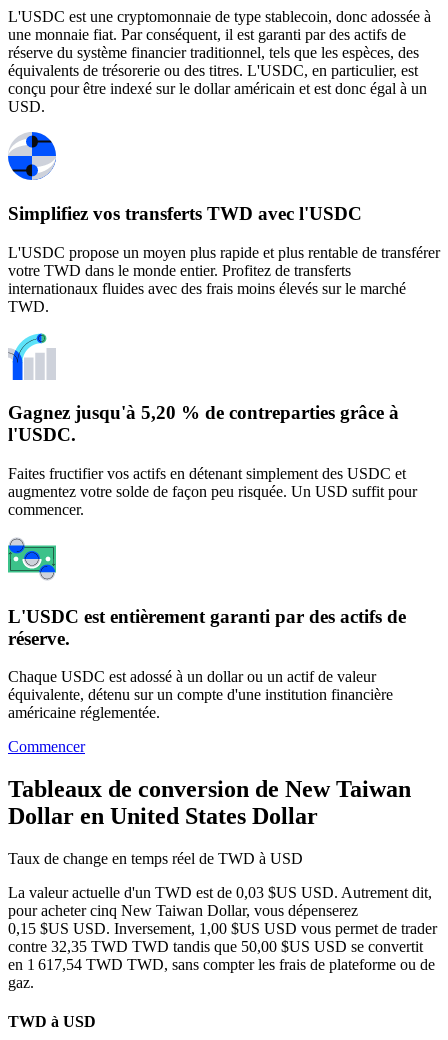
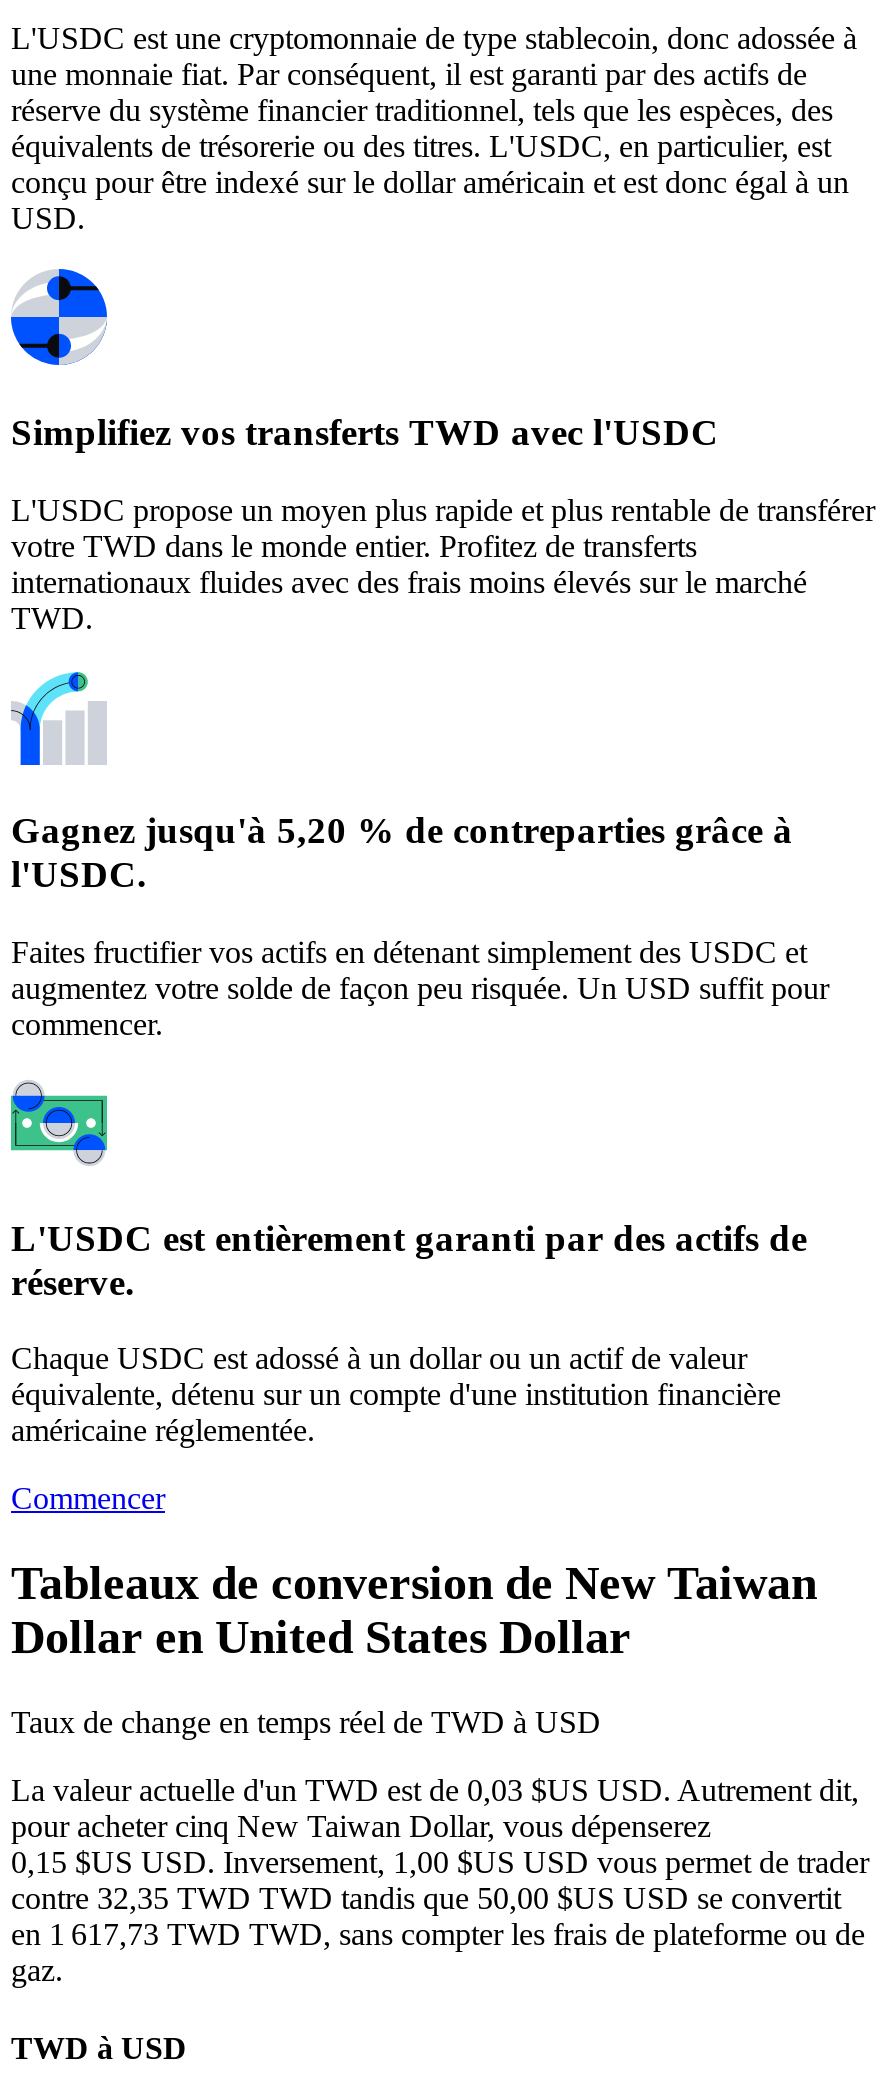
- en 1 617,54 TWD TWD, sans compter les frais de plateforme ou de
+ en 1 617,73 TWD TWD, sans compter les frais de plateforme ou de
